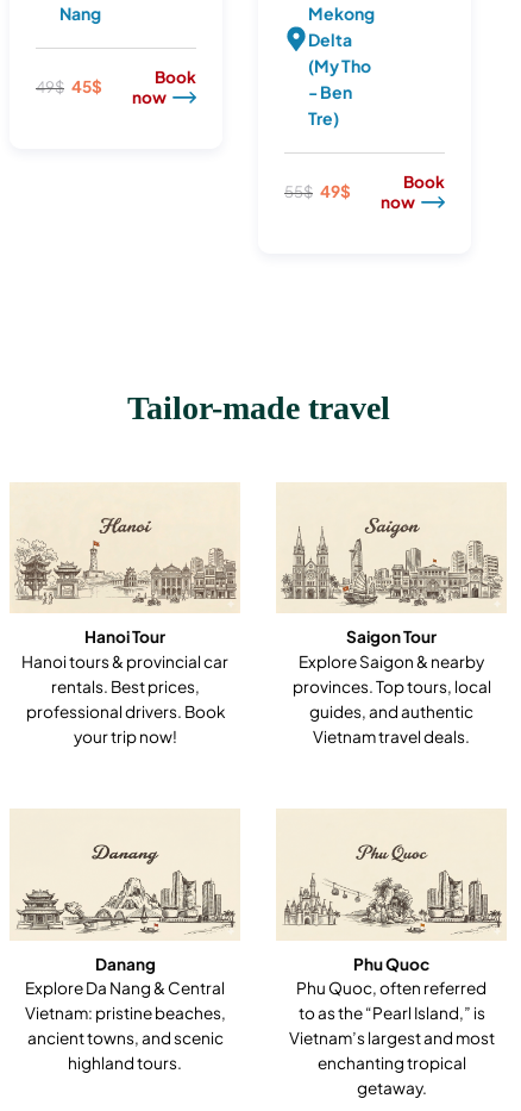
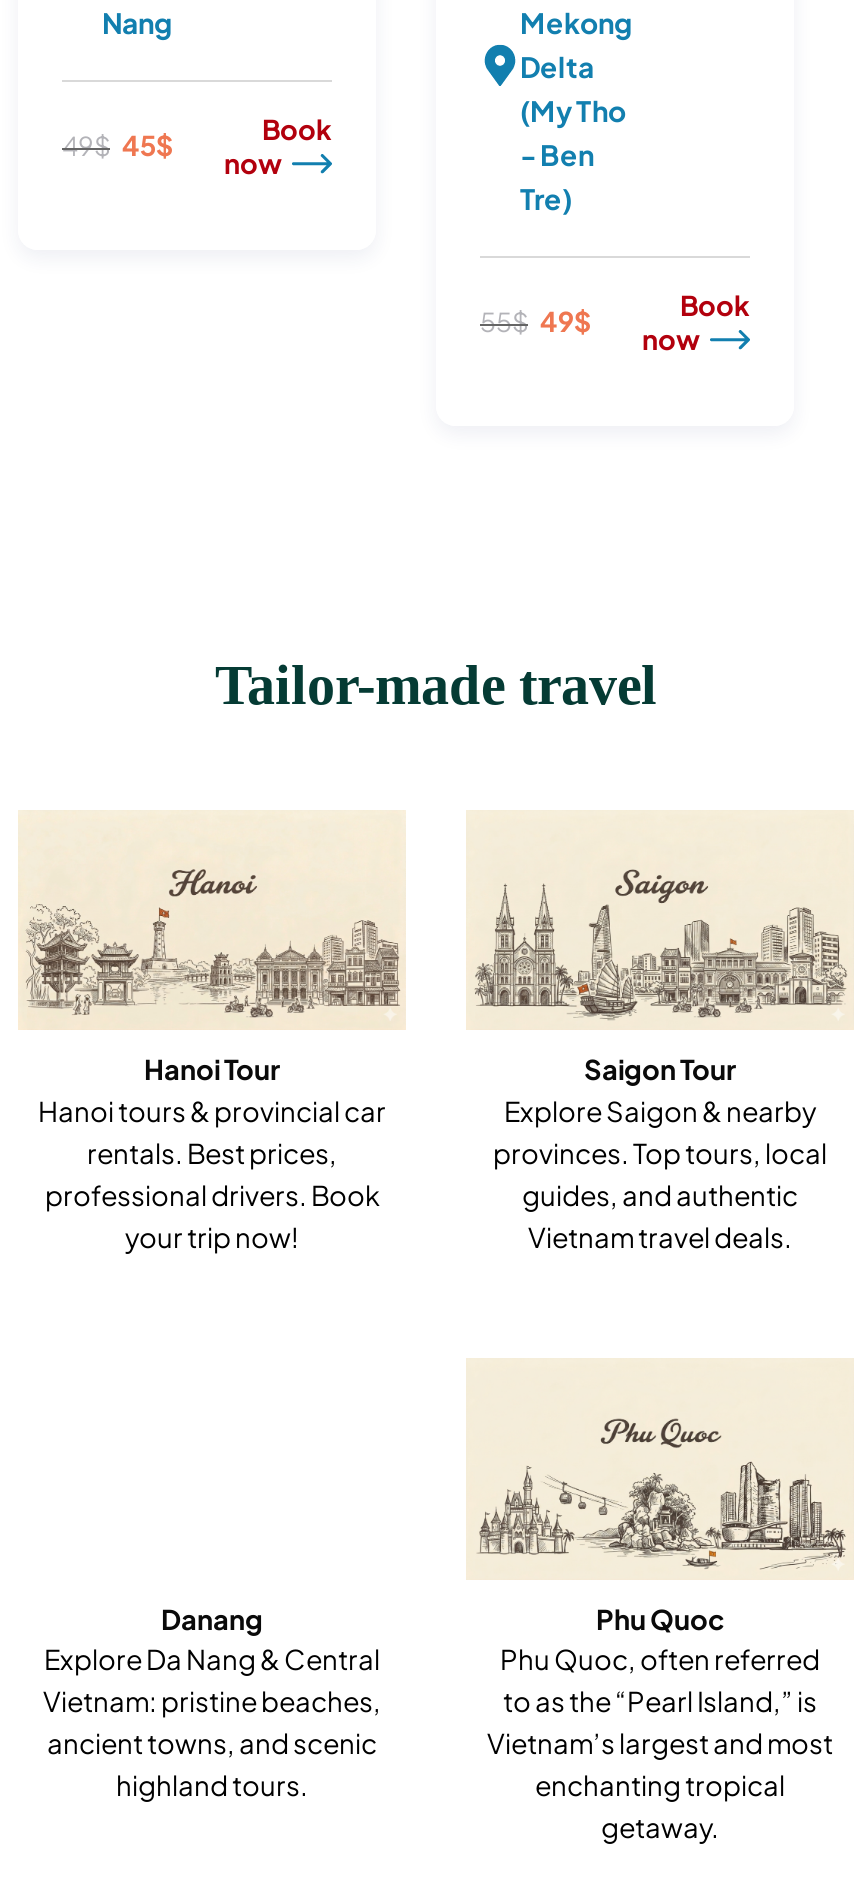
- [image]
